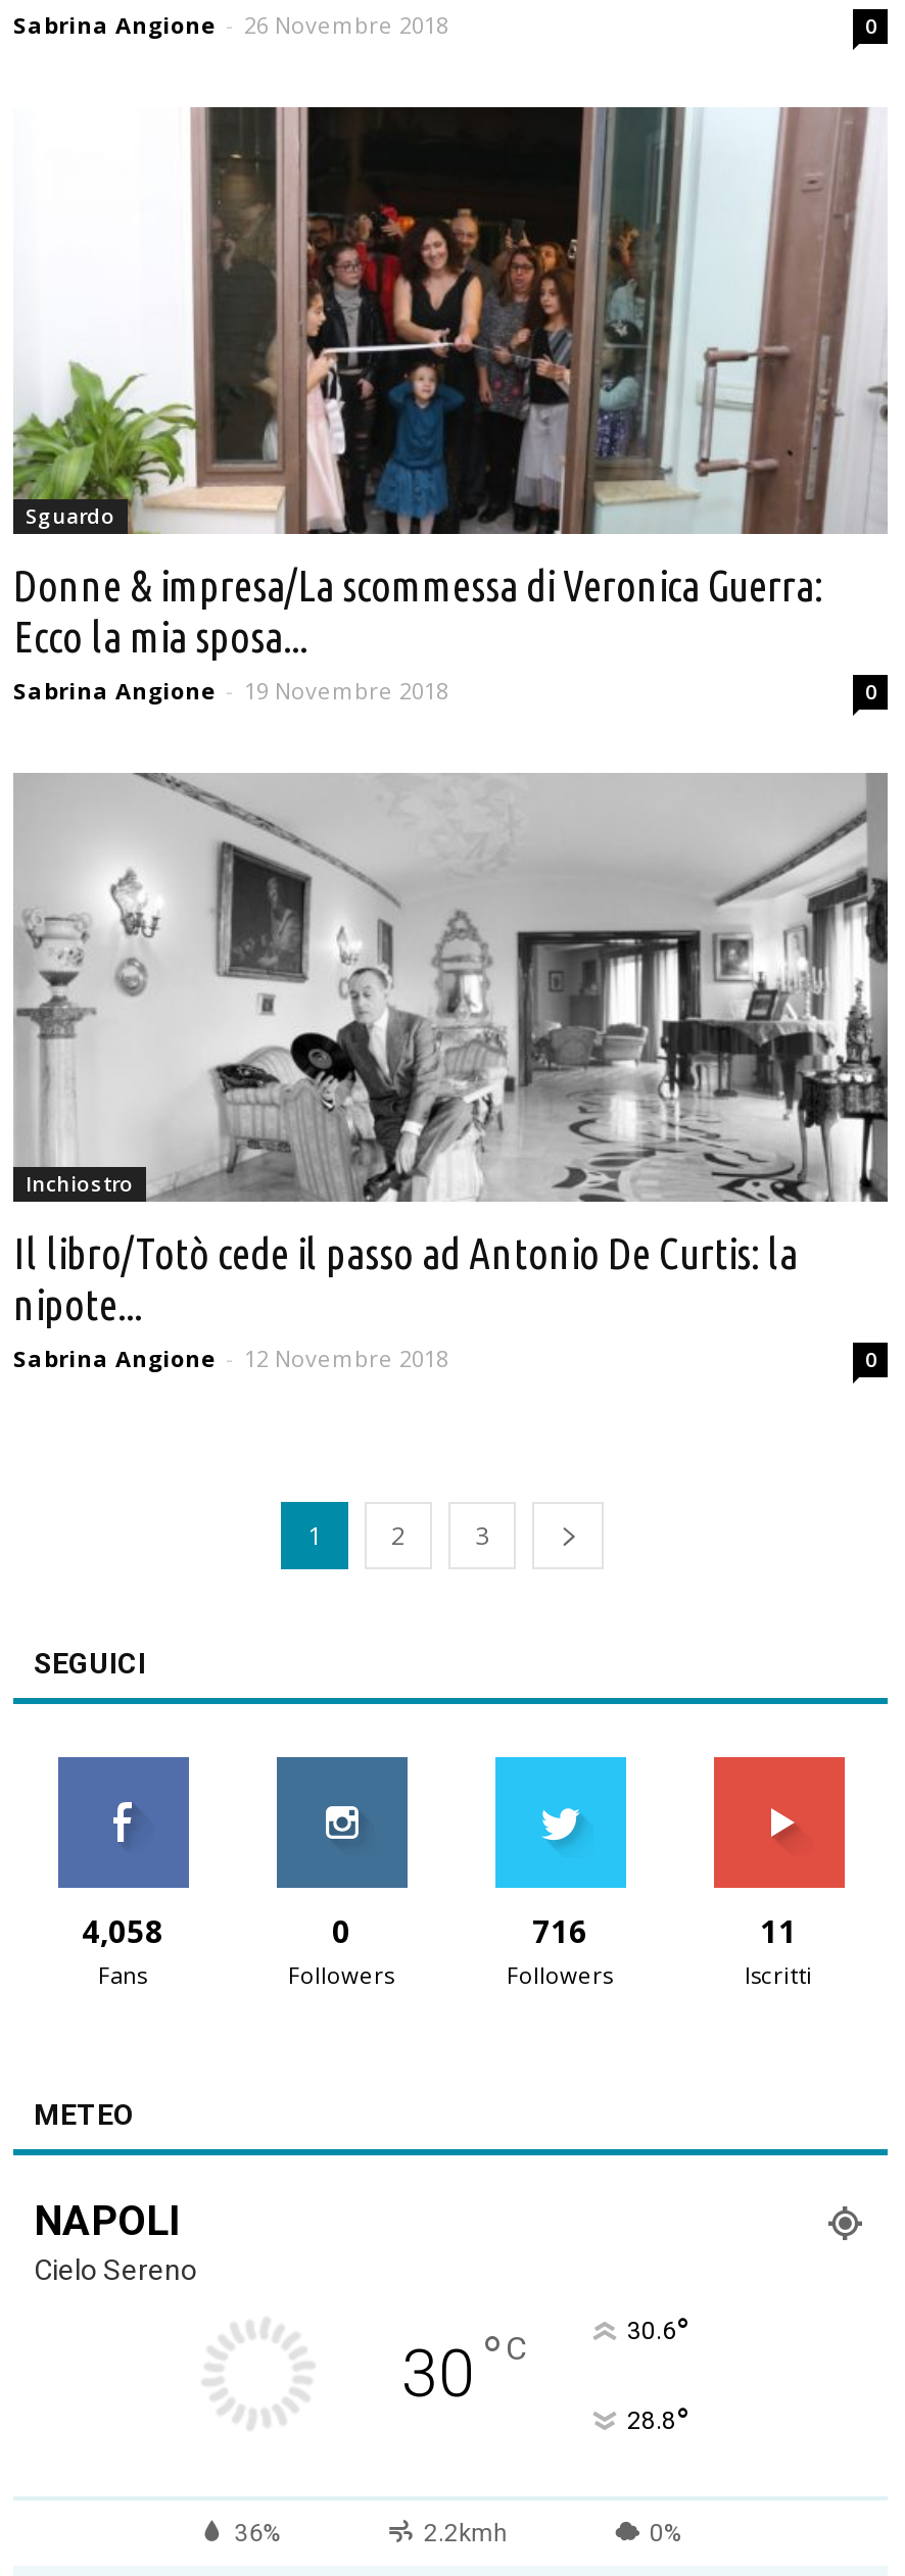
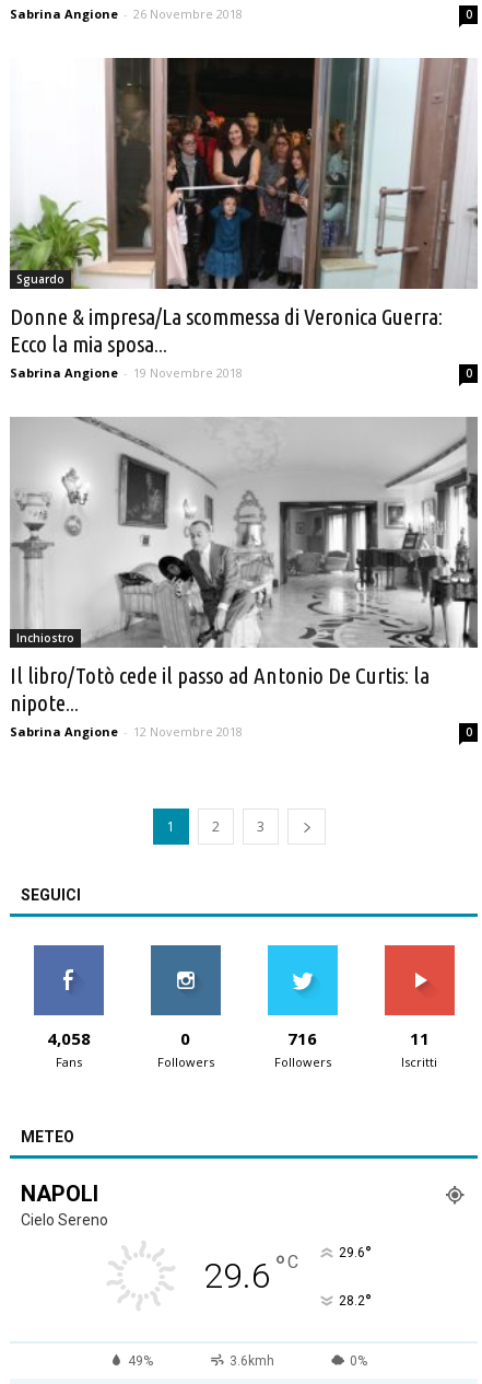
- 30 °C
- 30.6°
+ 29.6 °C
+ 29.6°

- 28.8°
+ 28.2°

- 36%
- 2.2kmh
+ 49%
+ 3.6kmh
